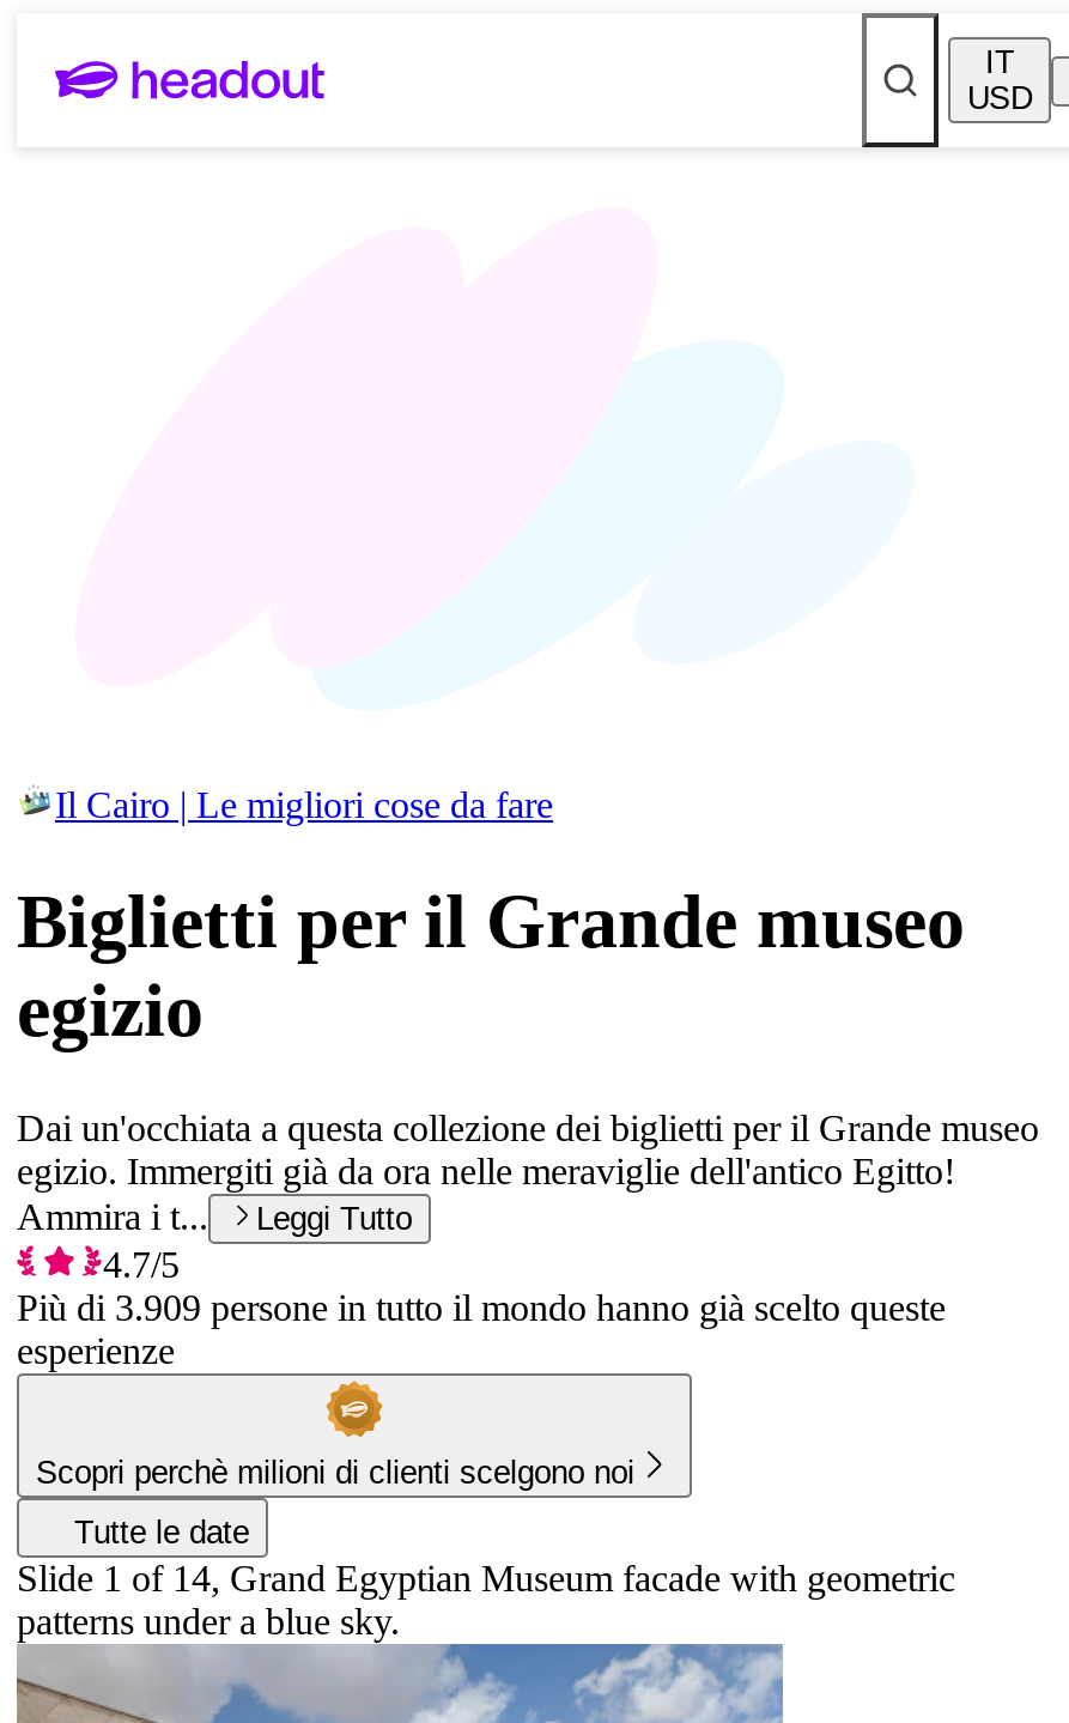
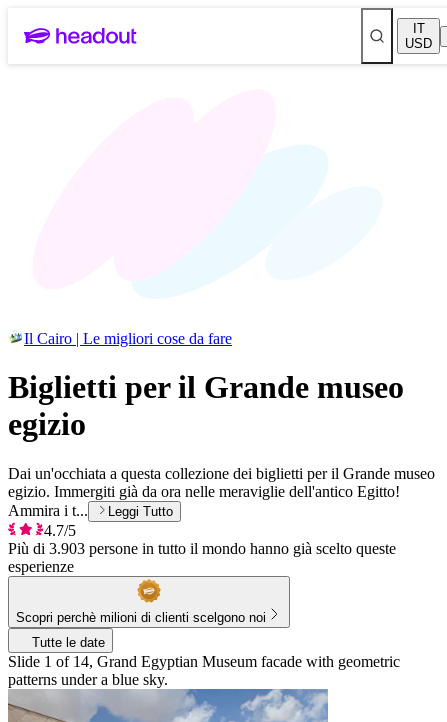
- Più di 3.909 persone in tutto il mondo hanno già scelto queste
+ Più di 3.903 persone in tutto il mondo hanno già scelto queste
